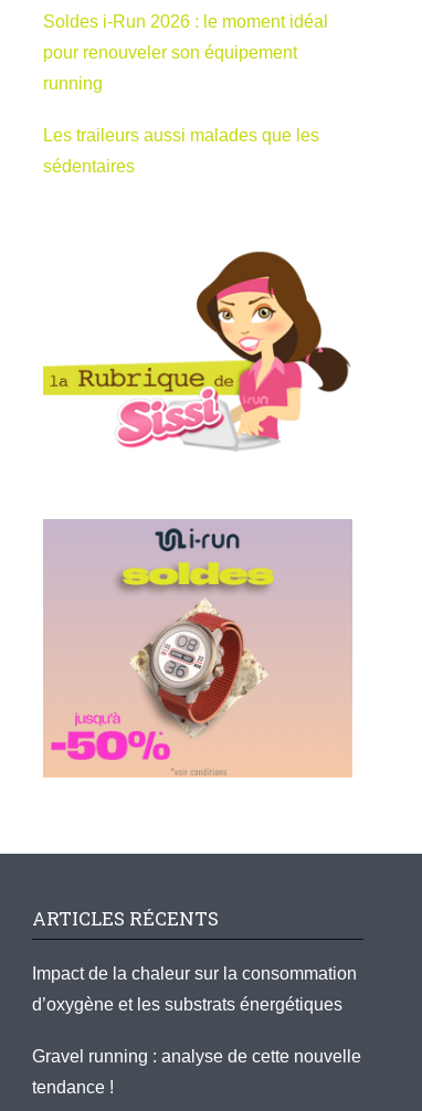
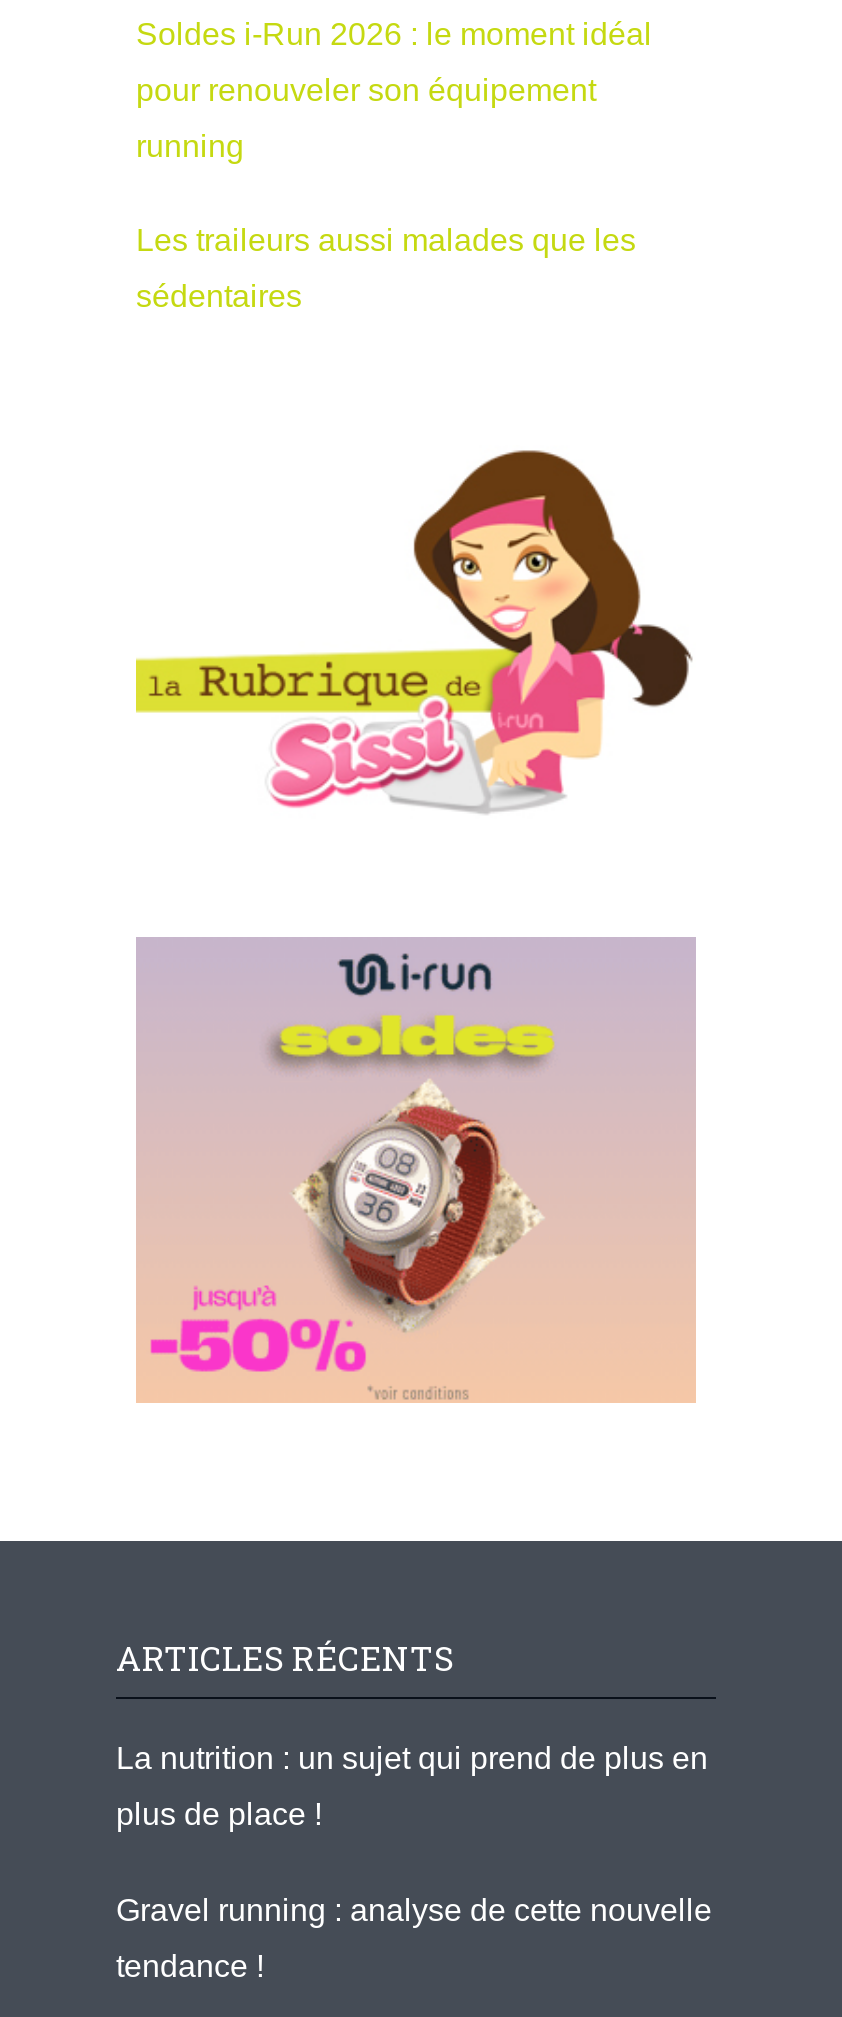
- Impact de la chaleur sur la consommation
+ La nutrition : un sujet qui prend de plus en

- d’oxygène et les substrats énergétiques
+ plus de place !
